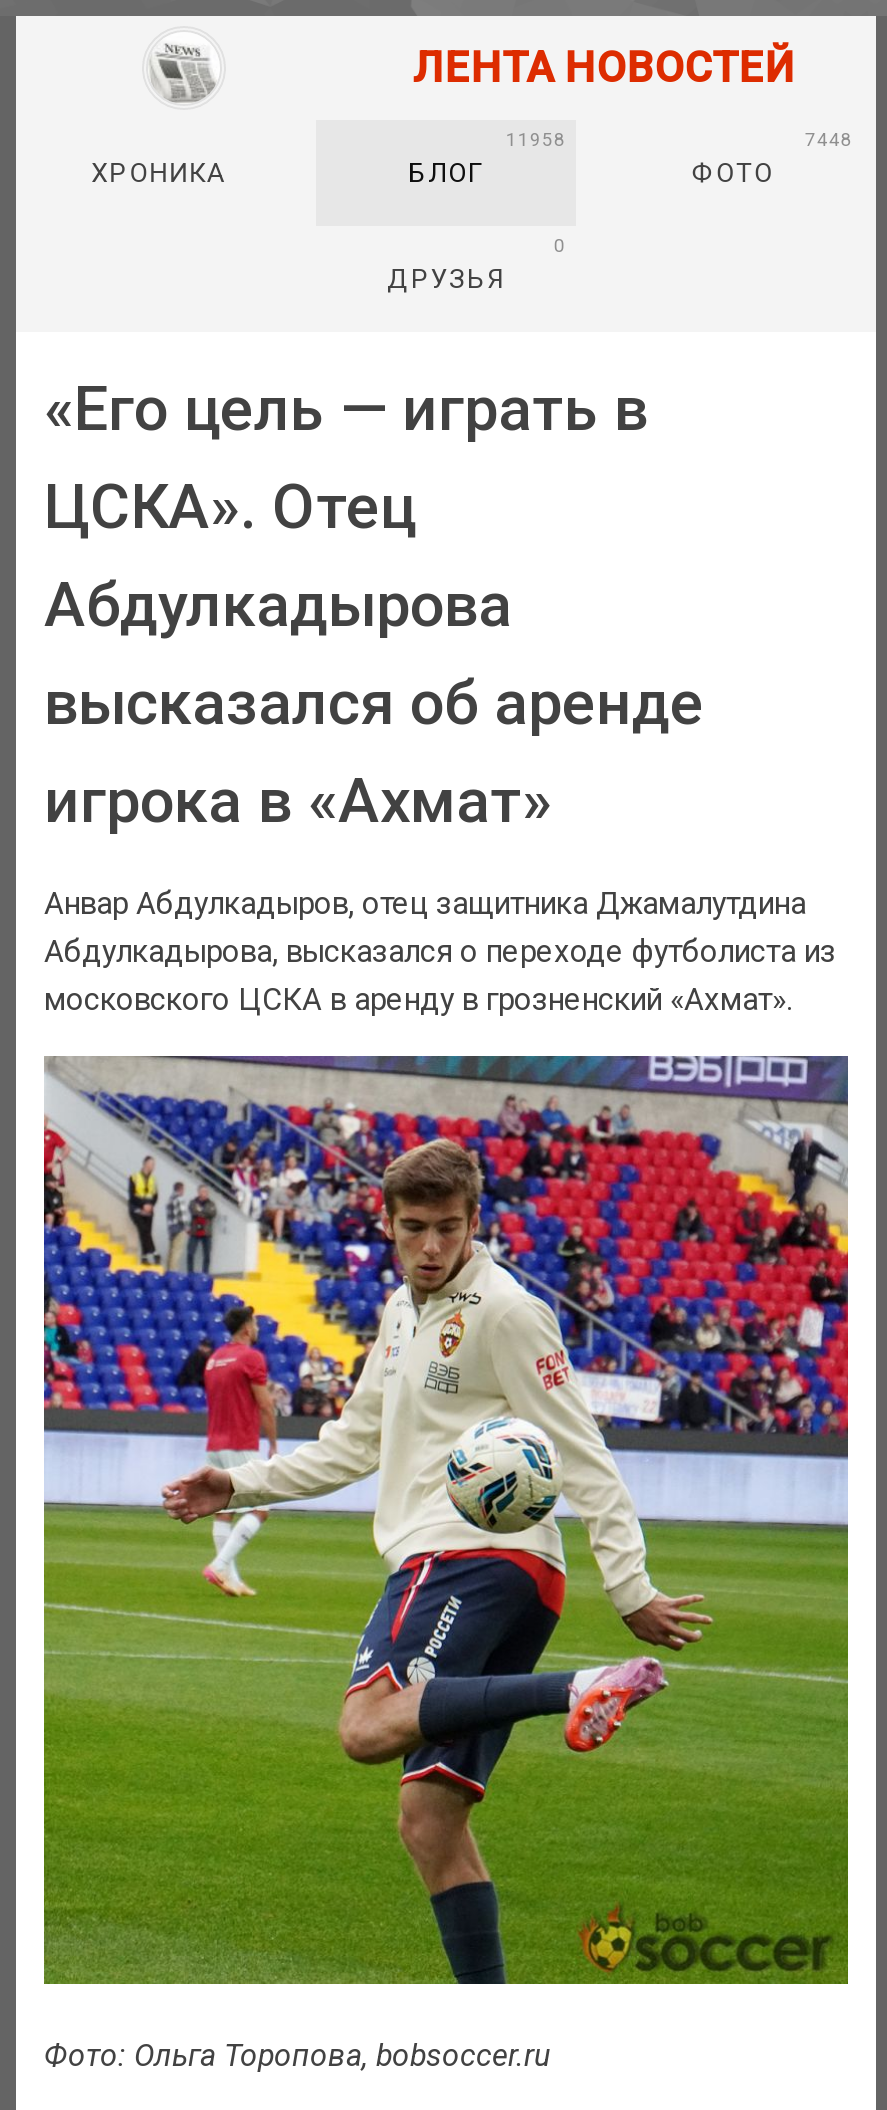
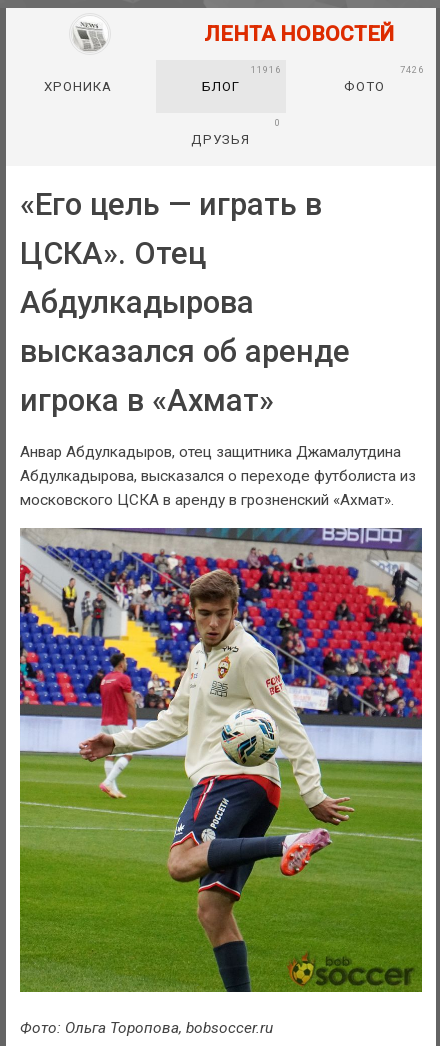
- 11958
+ 11916

- 7448
+ 7426
